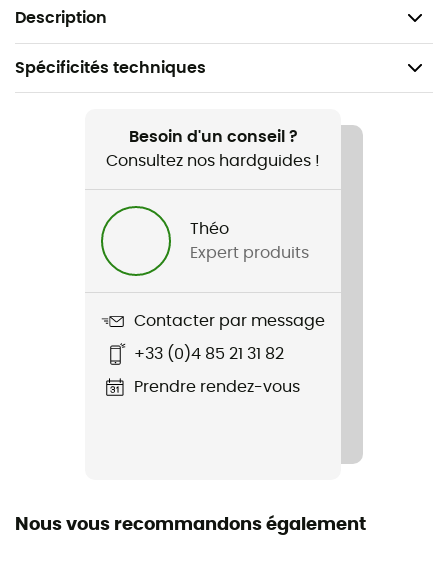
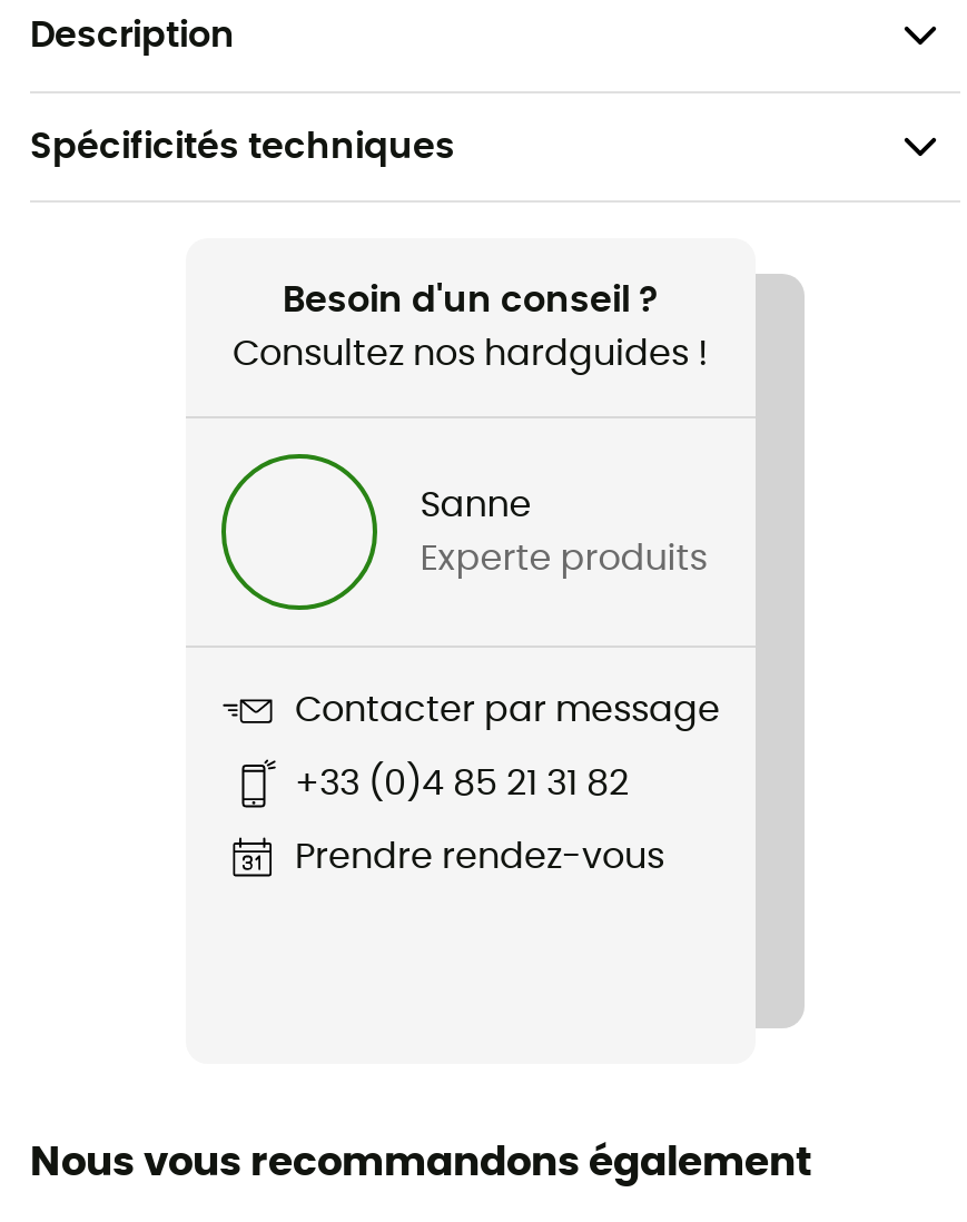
- Théo
+ Sanne

- Expert produits
+ Experte produits
